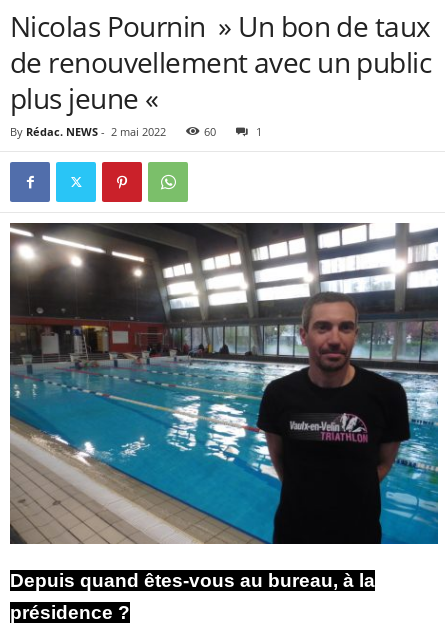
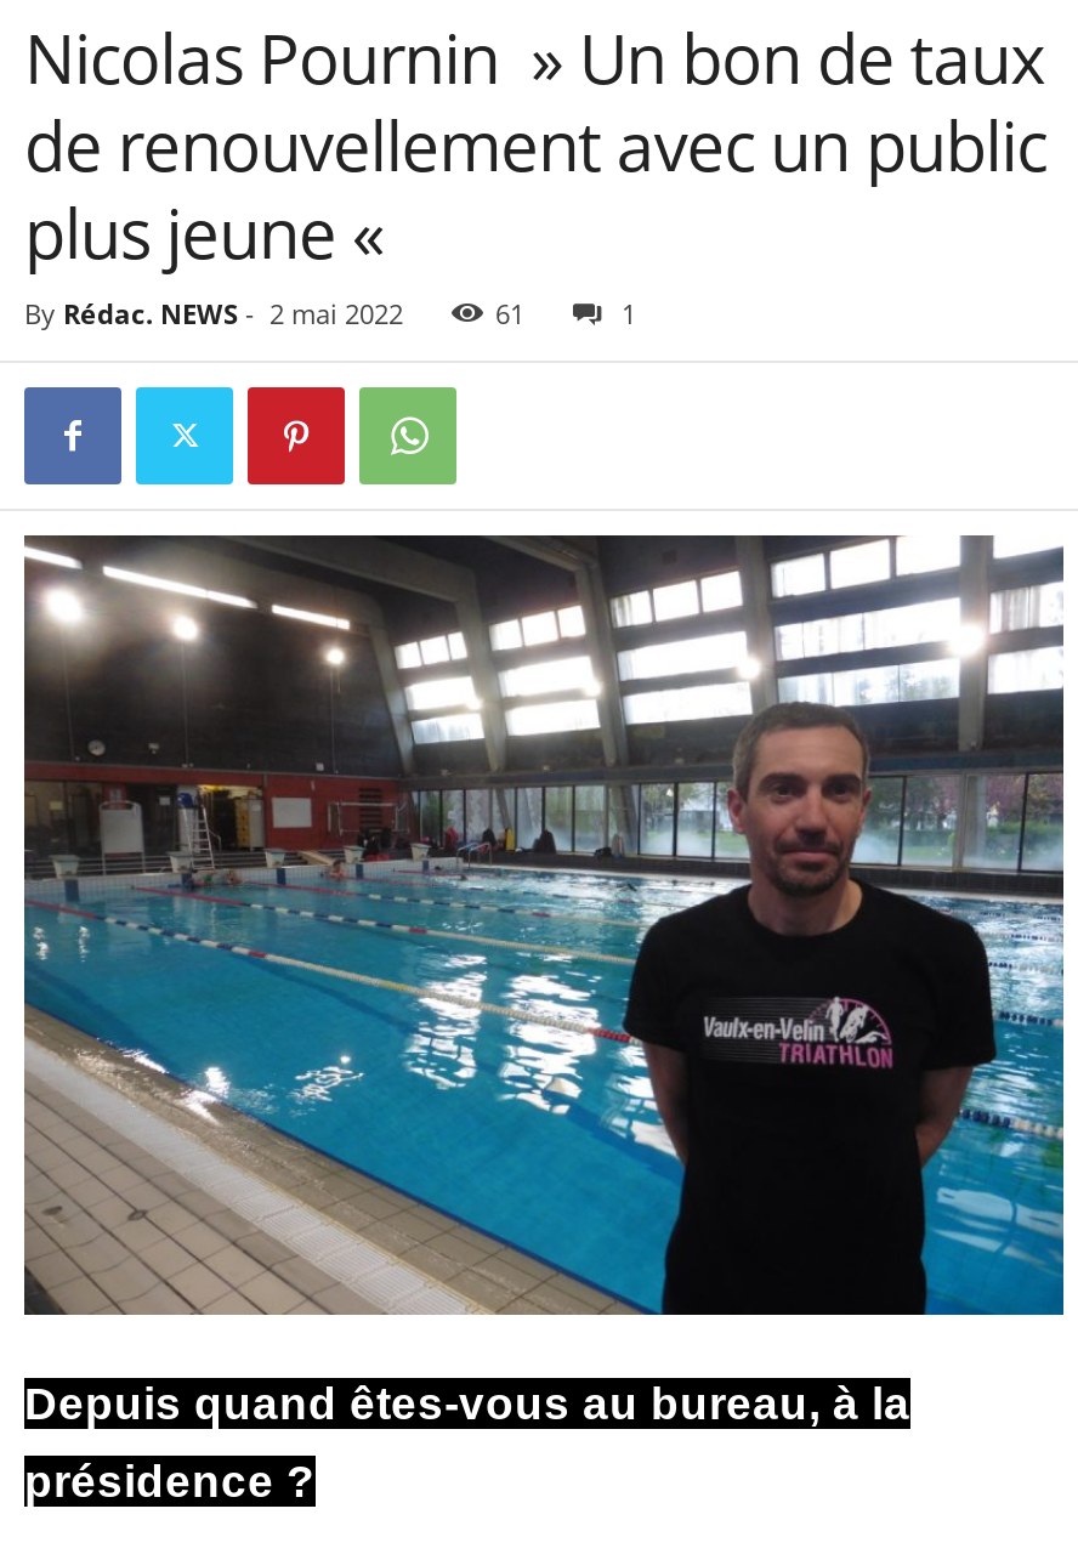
- 60
+ 61
